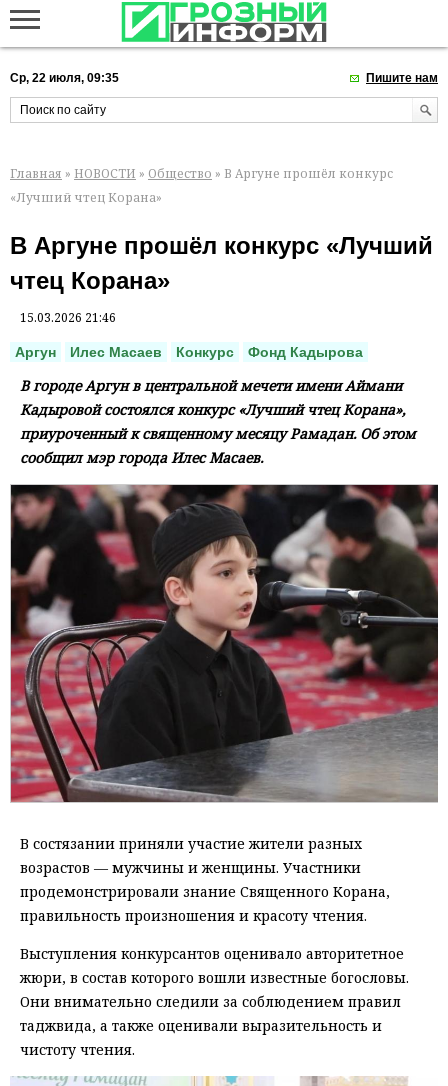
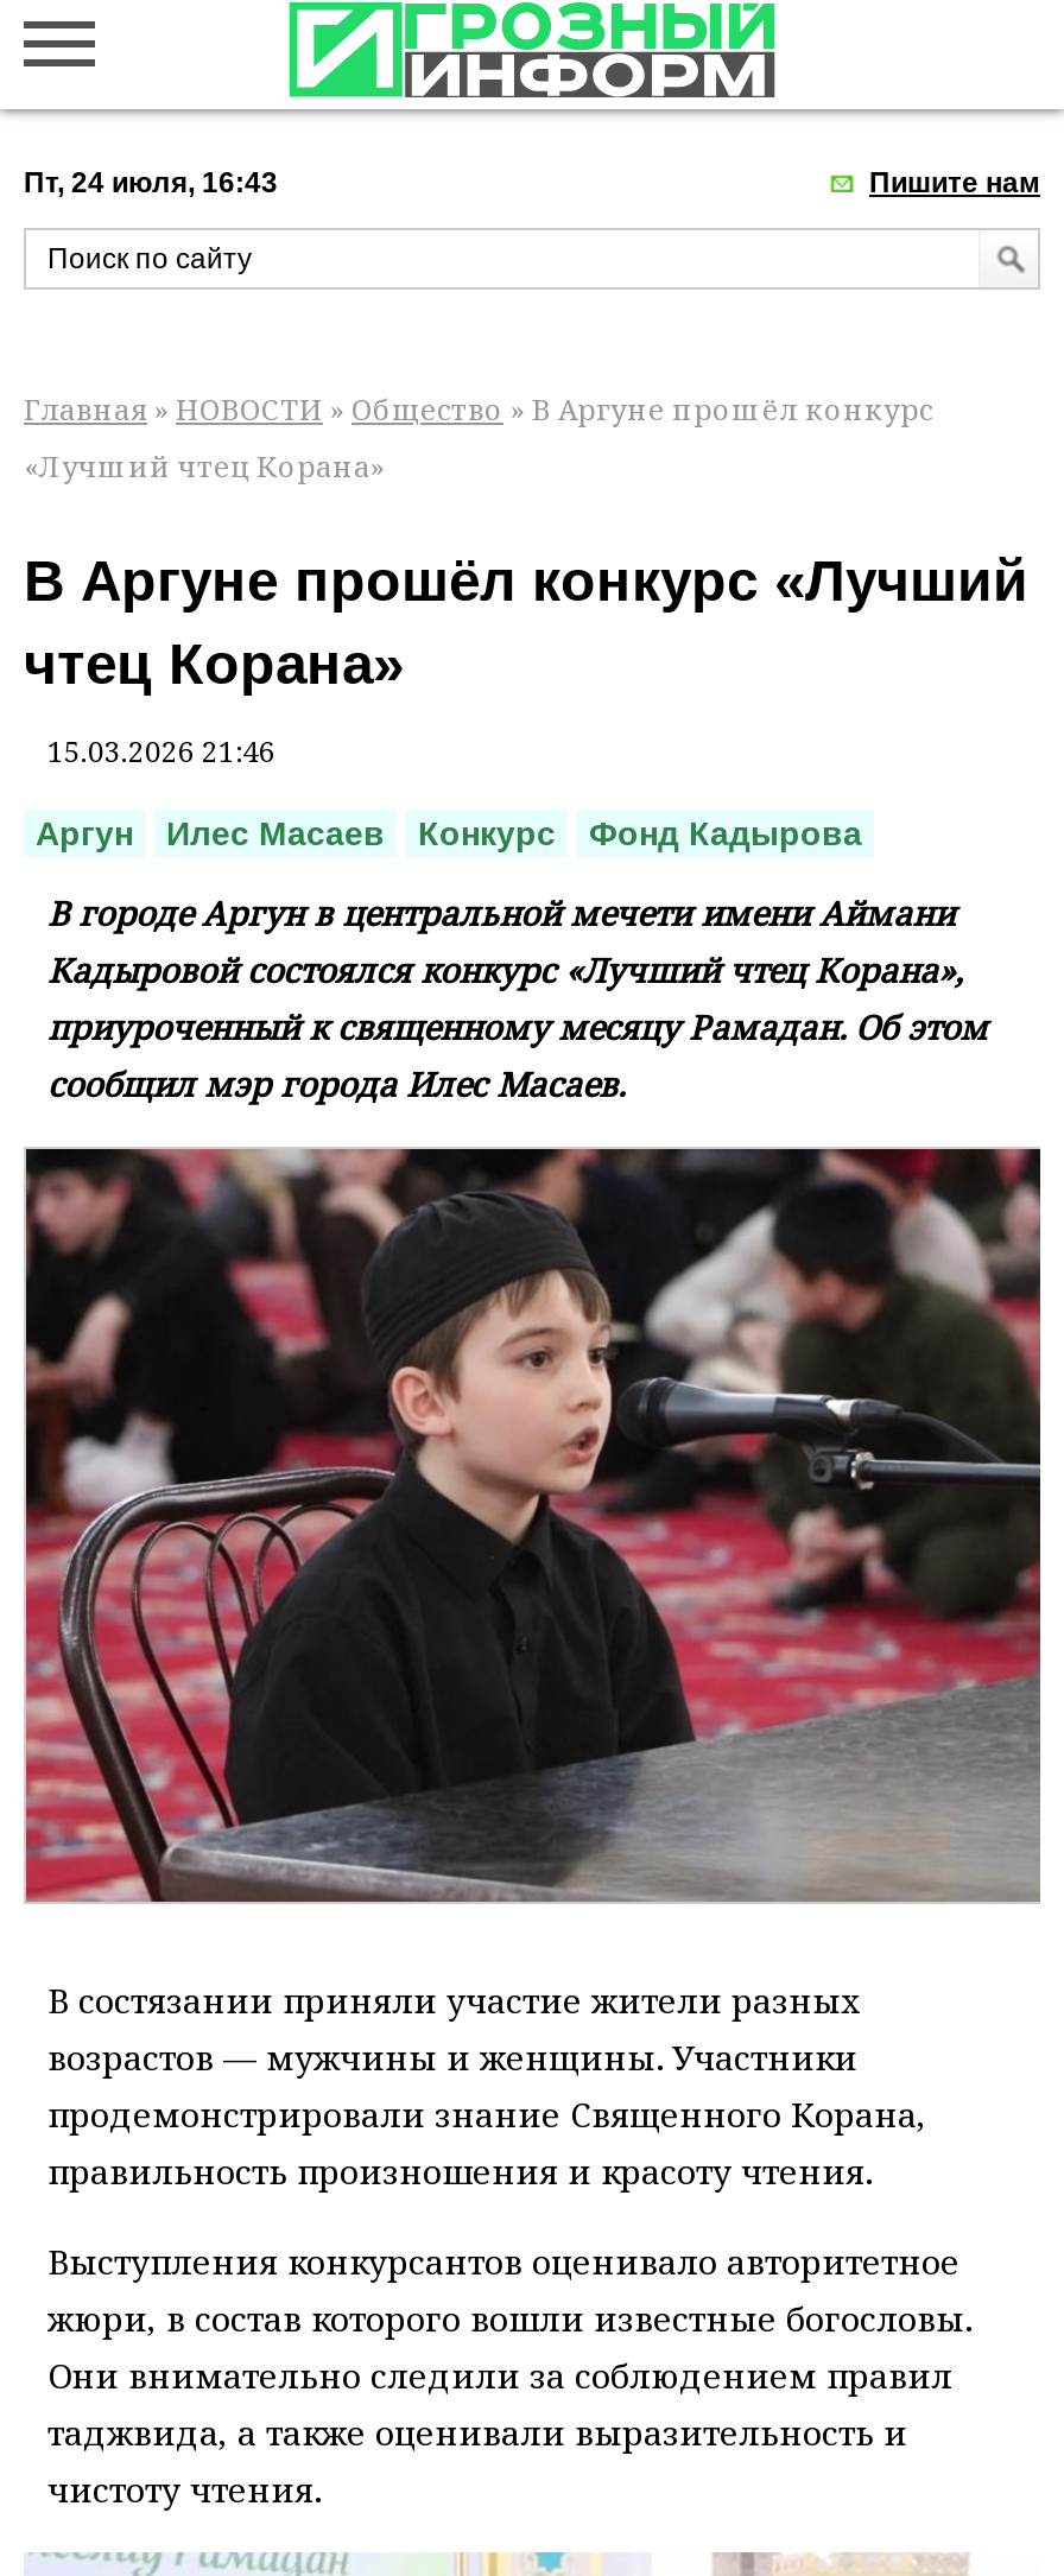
- Ср, 22 июля, 09:35
+ Пт, 24 июля, 16:43
